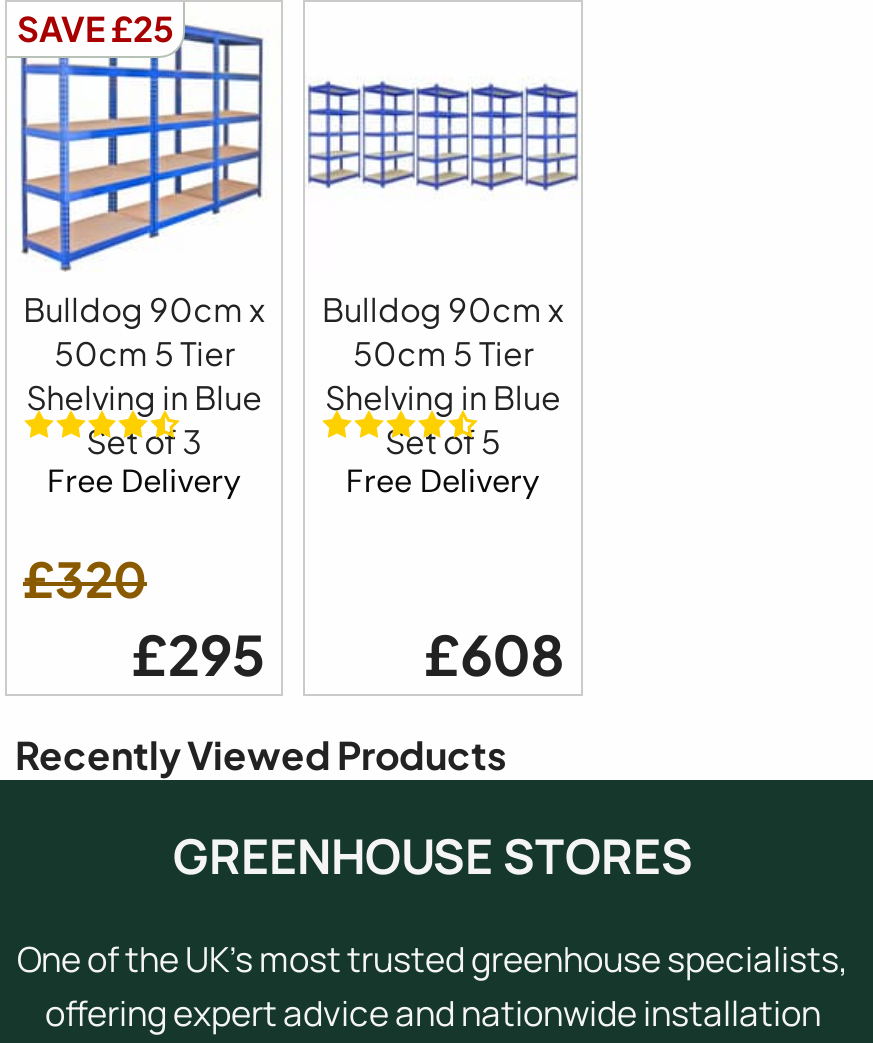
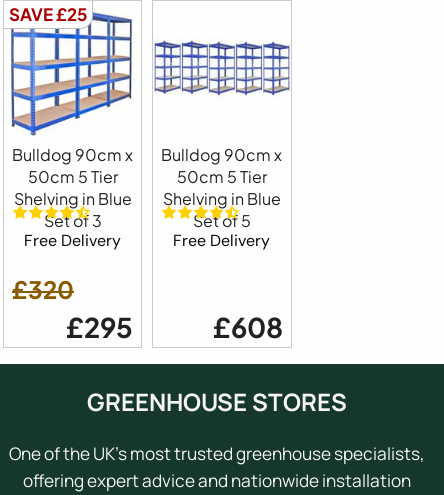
- Recently Viewed Products
